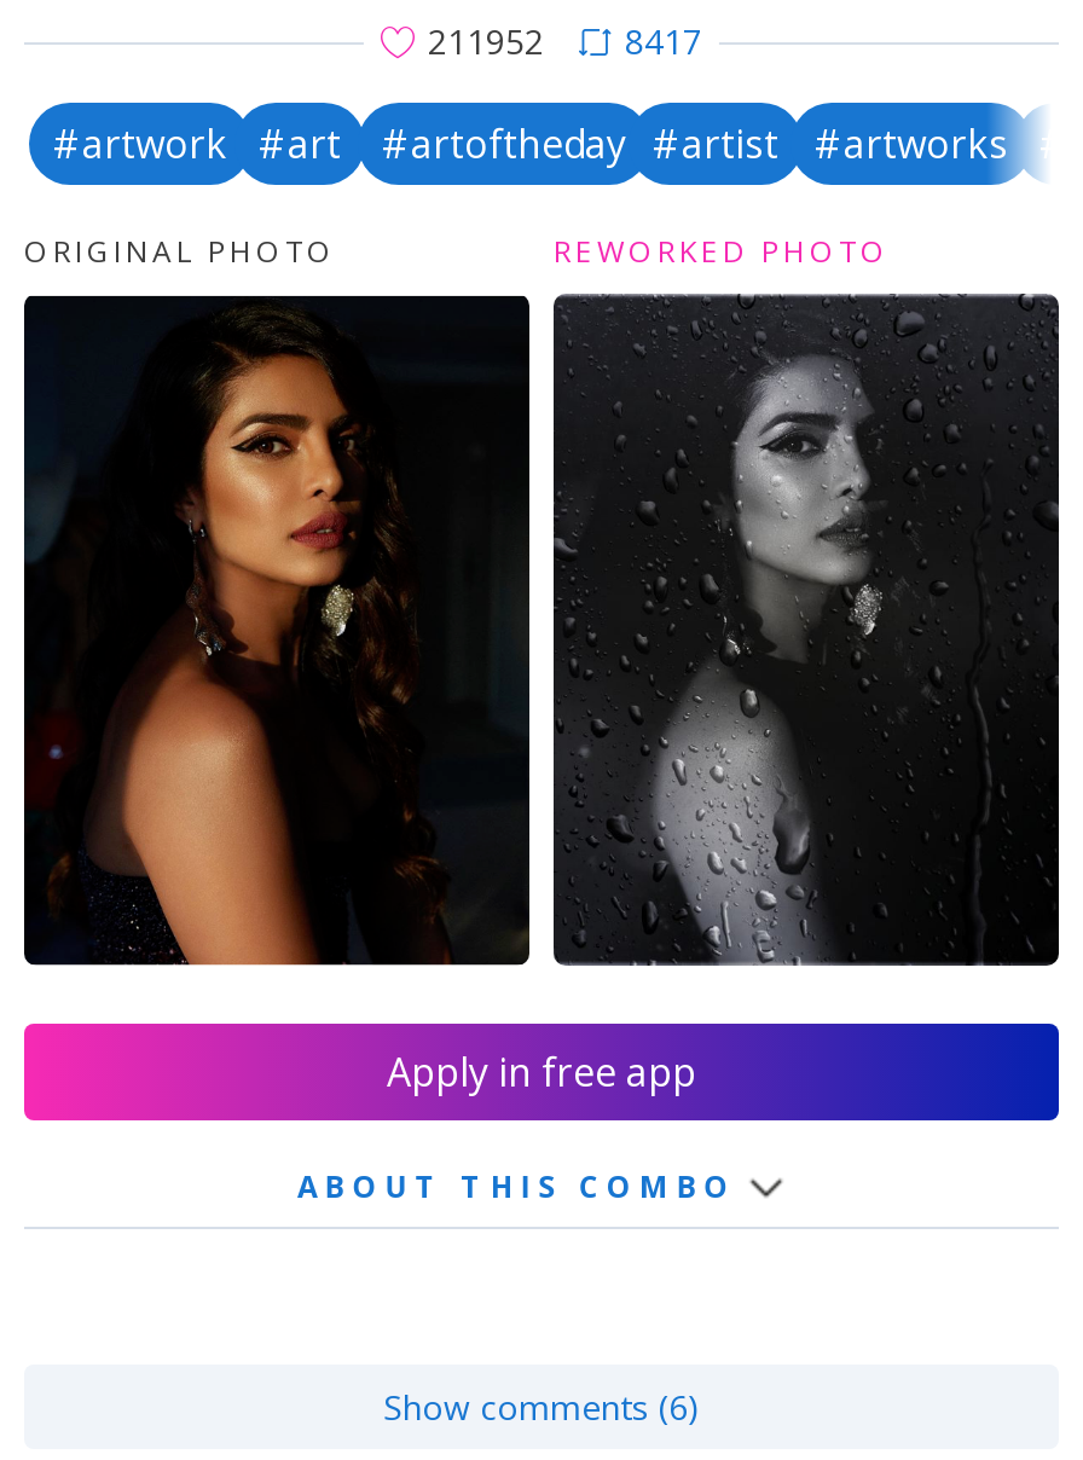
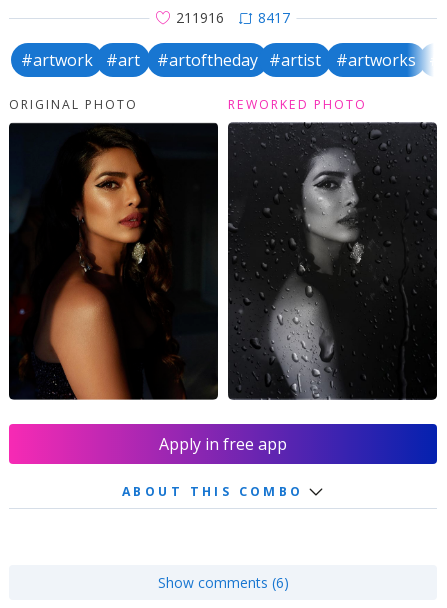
- 211952 8417
+ 211916 8417
